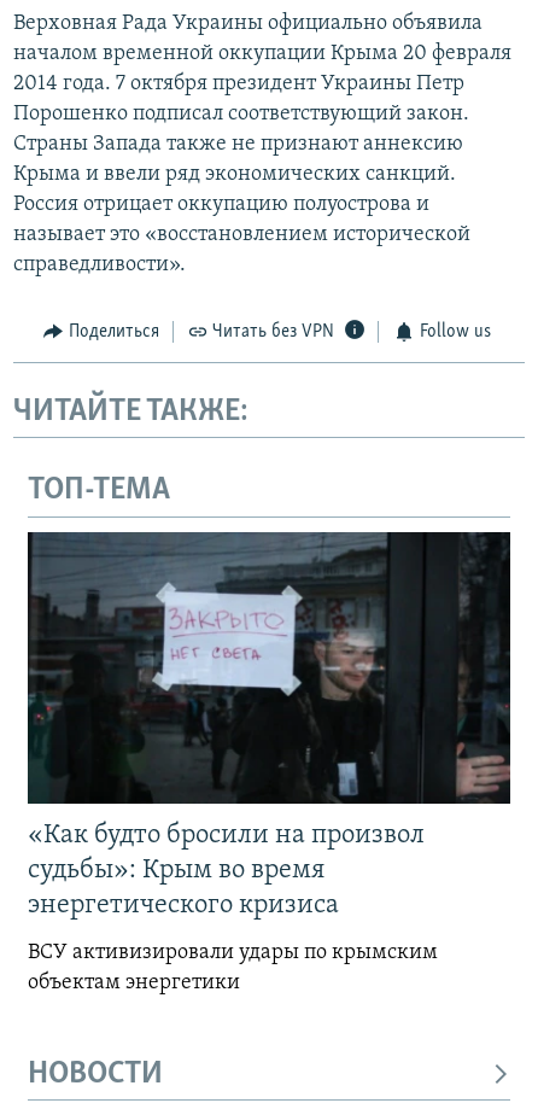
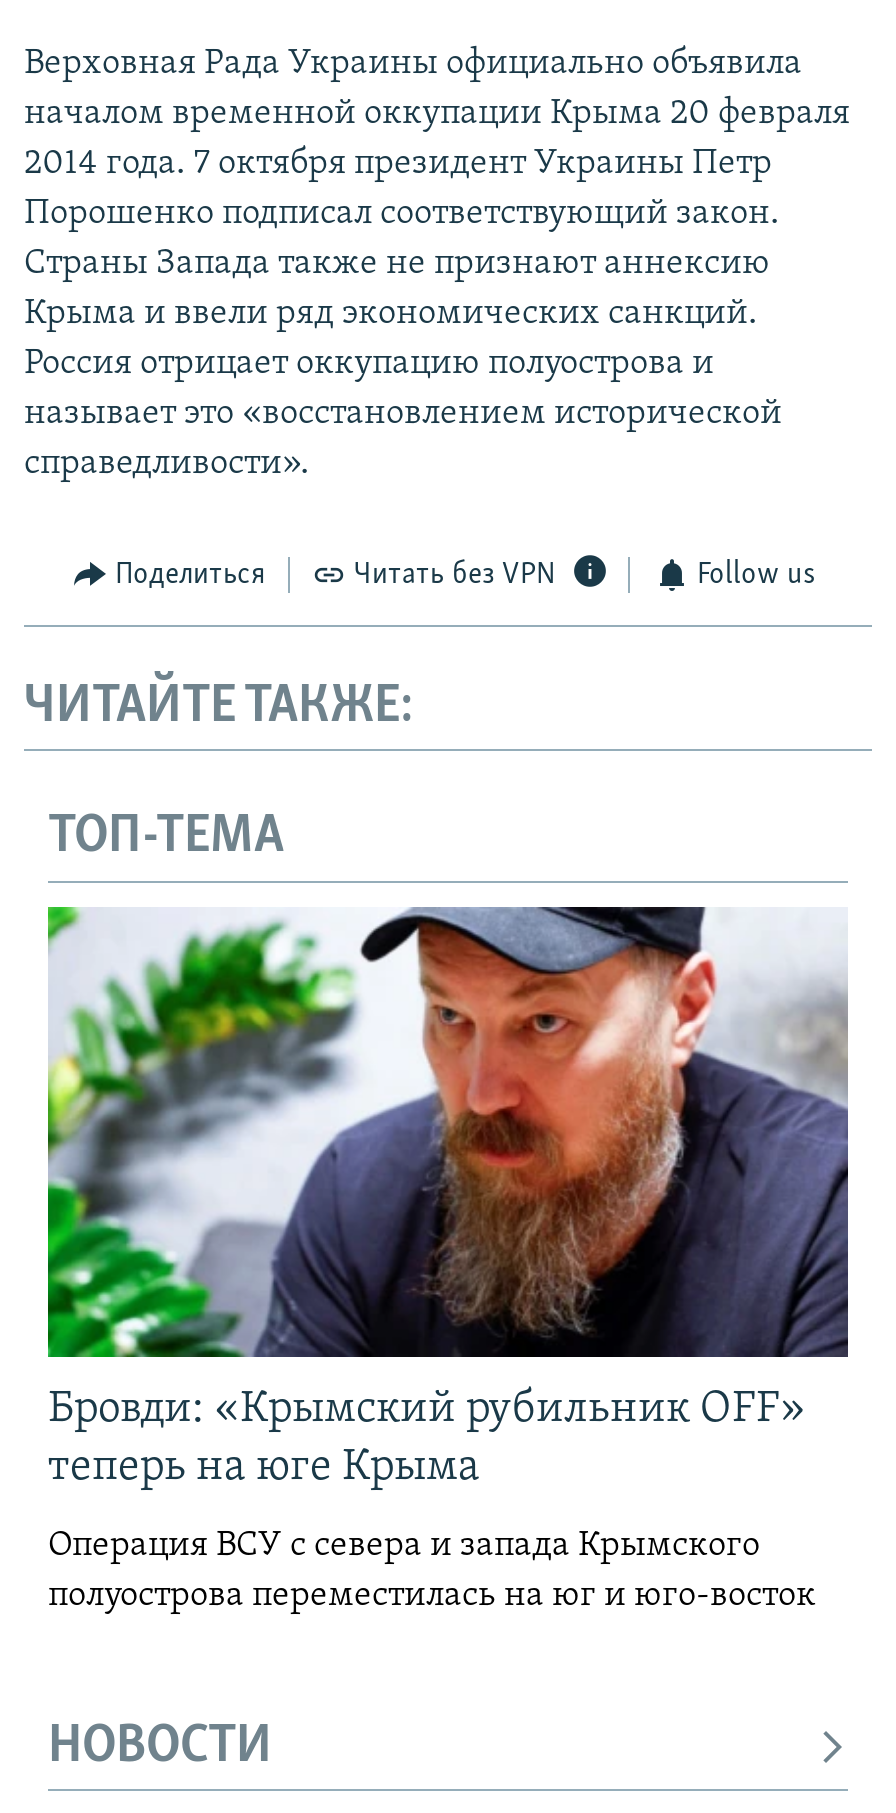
- [image]
- «Как будто бросили на произвол
- судьбы»: Крым во время
- энергетического кризиса
+ [image]
+ Бровди: «Крымский рубильник OFF»
+ теперь на юге Крыма

- ВСУ активизировали удары по крымским
- объектам энергетики
+ Операция ВСУ с севера и запада Крымского
+ полуострова переместилась на юг и юго-восток
